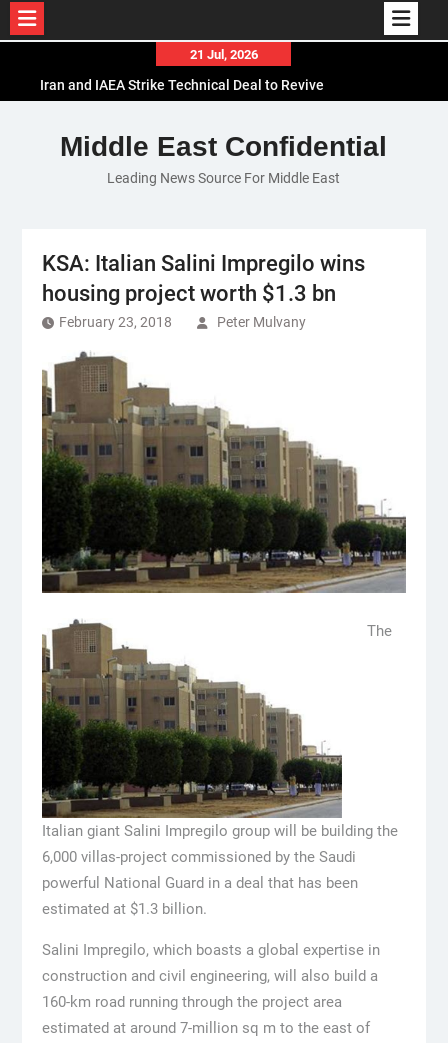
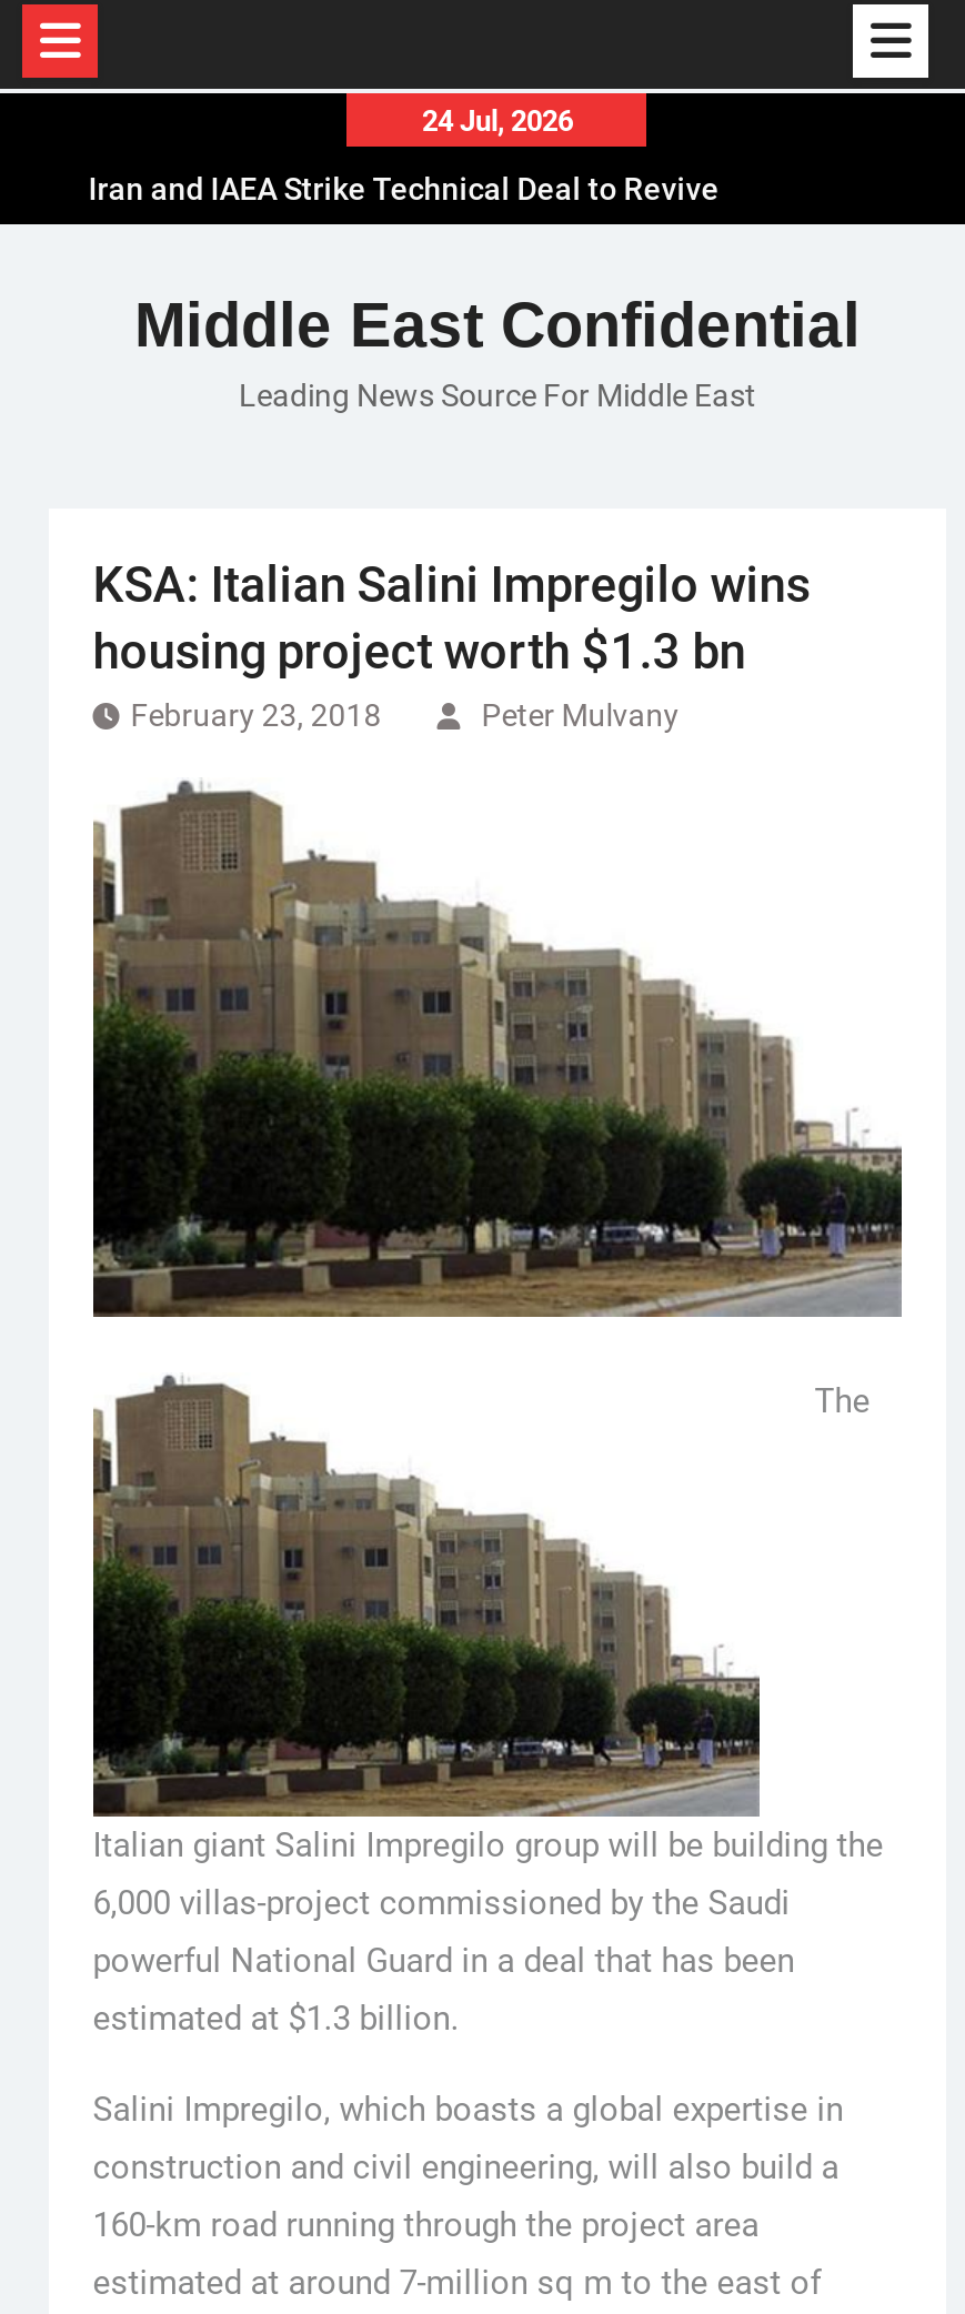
- 21 Jul, 2026
+ 24 Jul, 2026
